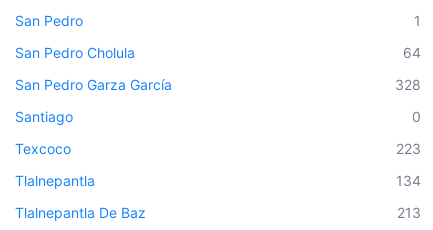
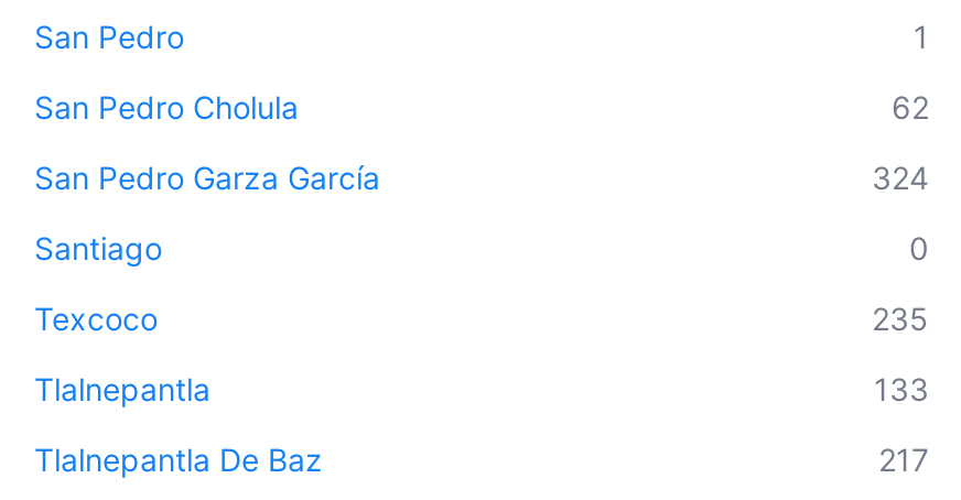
- 64
+ 62

- 328
+ 324

- 223
+ 235

- 134
+ 133

- 213
+ 217
